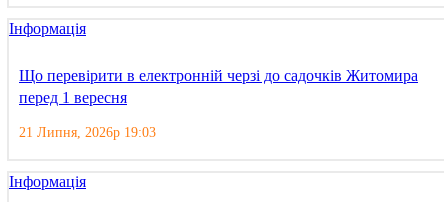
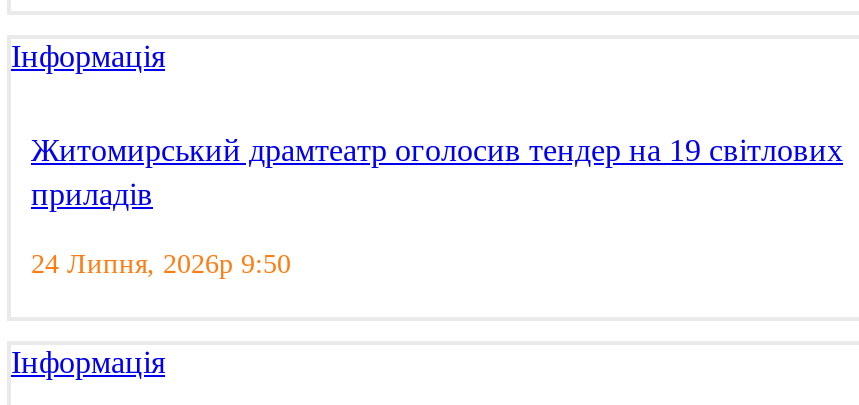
- Що перевірити в електронній черзі до садочків Житомира
- перед 1 вересня
+ Житомирський драмтеатр оголосив тендер на 19 світлових
+ приладів

- 21 Липня, 2026р 19:03
+ 24 Липня, 2026р 9:50
